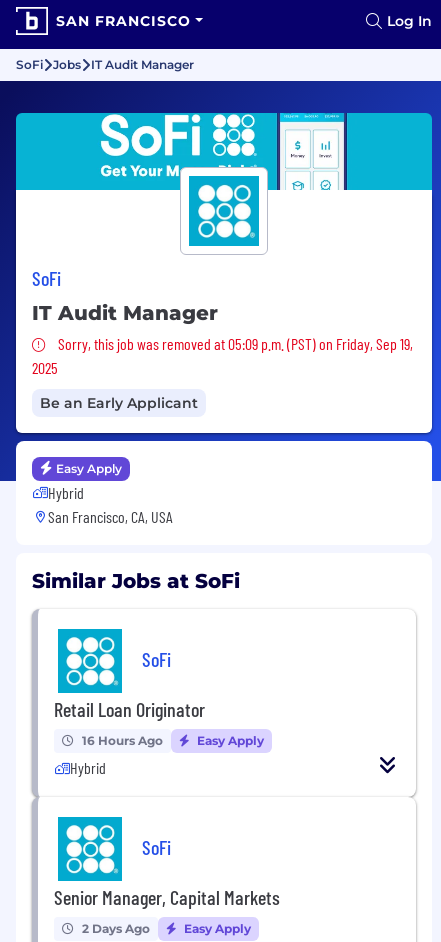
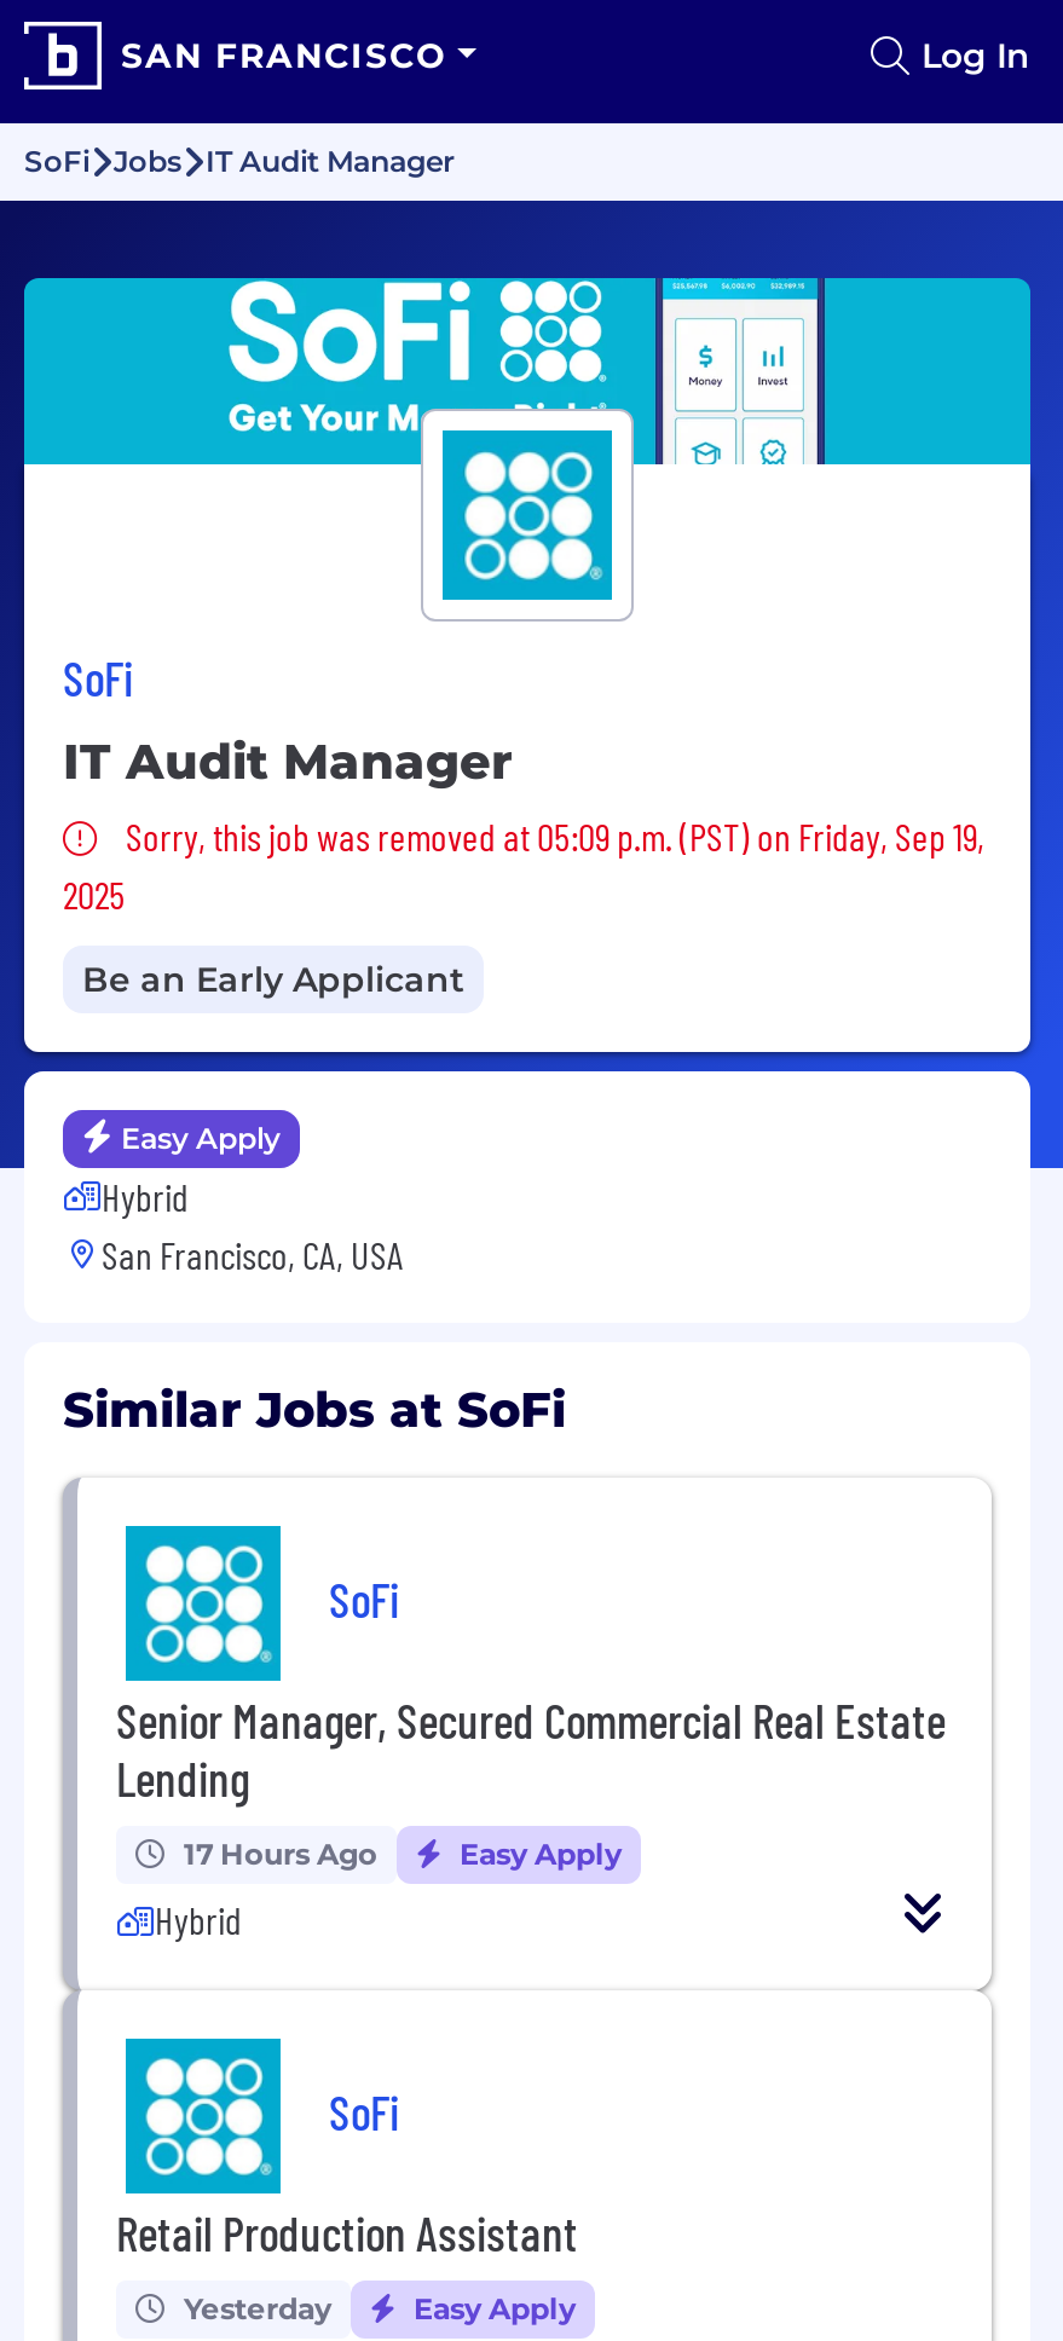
- Retail Loan Originator
+ Senior Manager, Secured Commercial Real Estate
+ Lending

- 16 Hours Ago
+ 17 Hours Ago

- Senior Manager, Capital Markets
+ Retail Production Assistant

- 2 Days Ago
+ Yesterday
